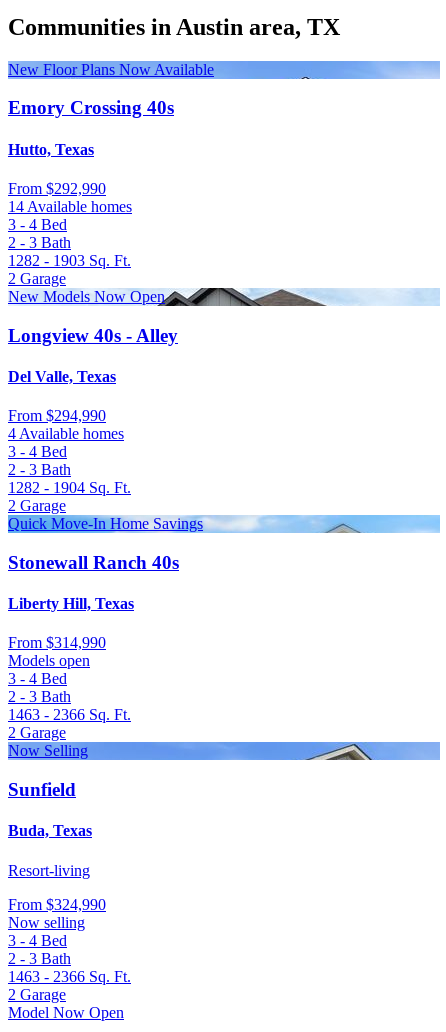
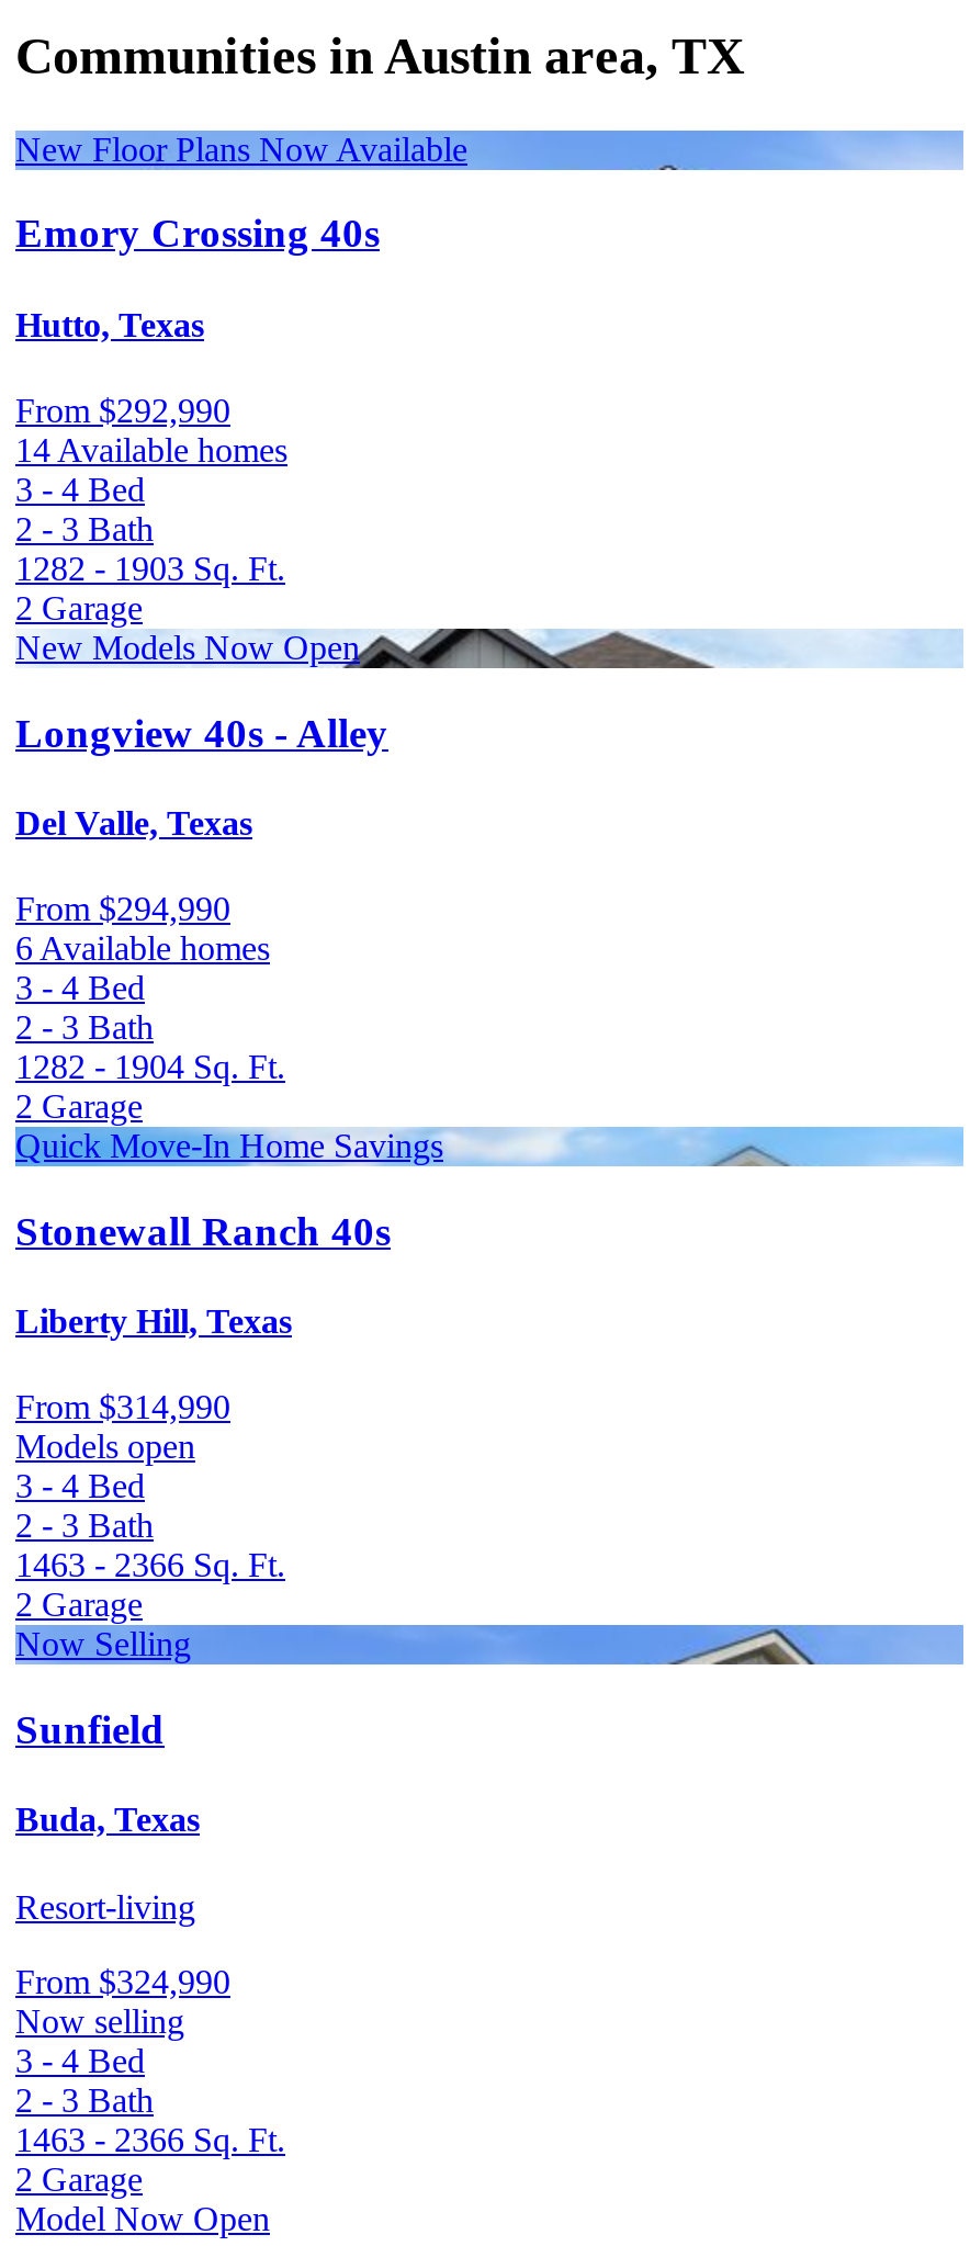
- 4 Available homes
+ 6 Available homes
